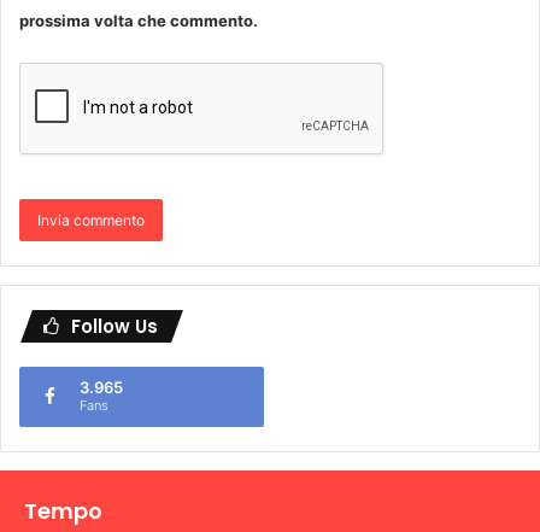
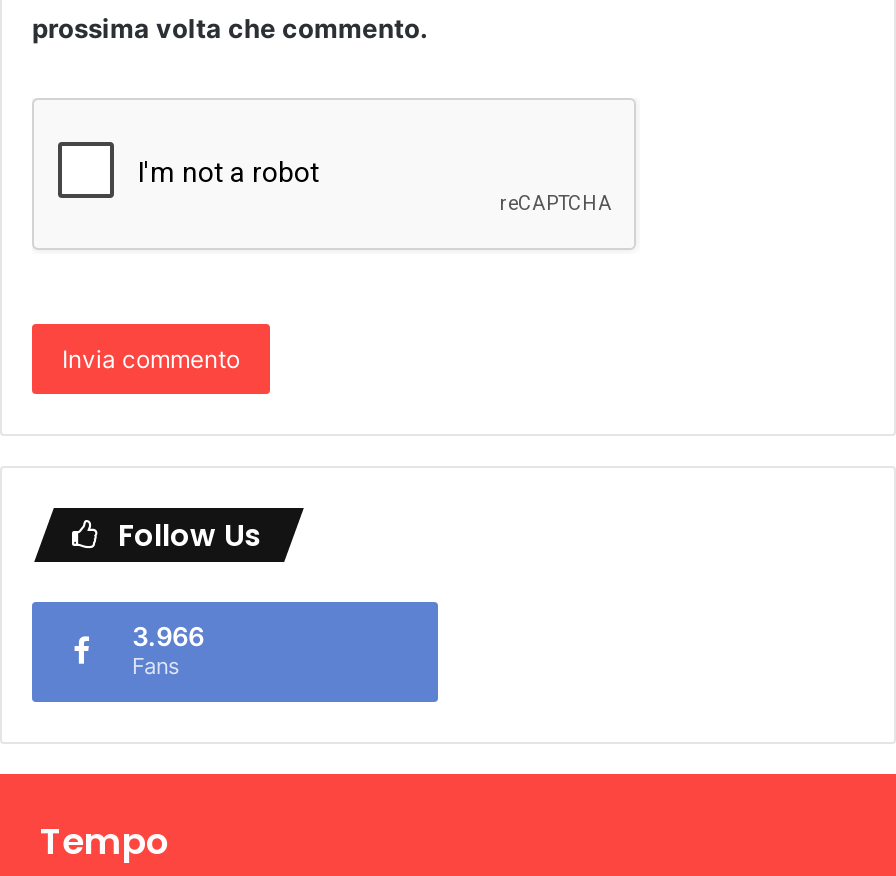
- 3.965
+ 3.966
